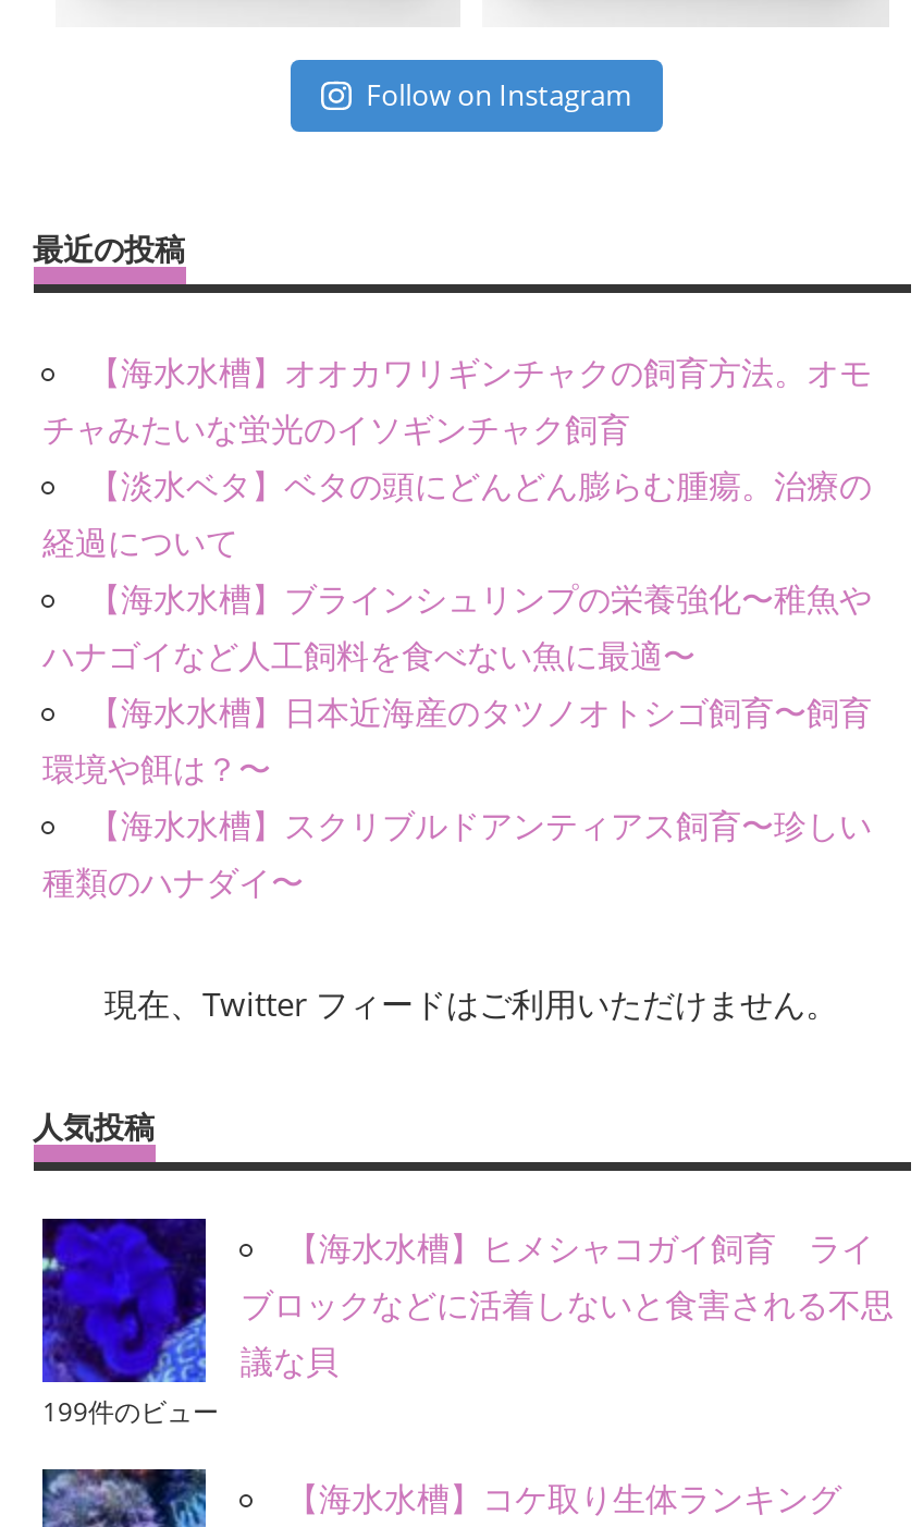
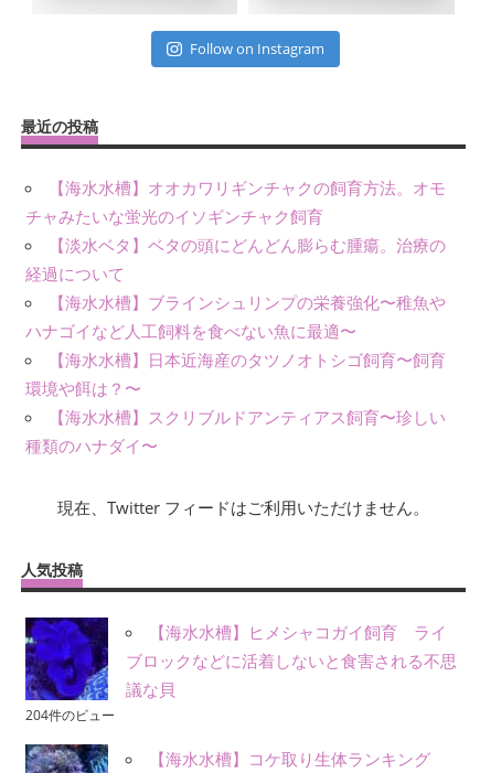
- 199件のビュー
+ 204件のビュー
